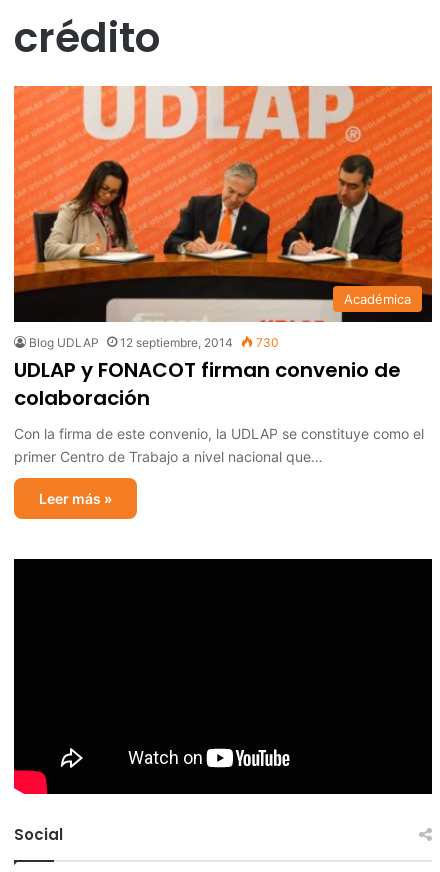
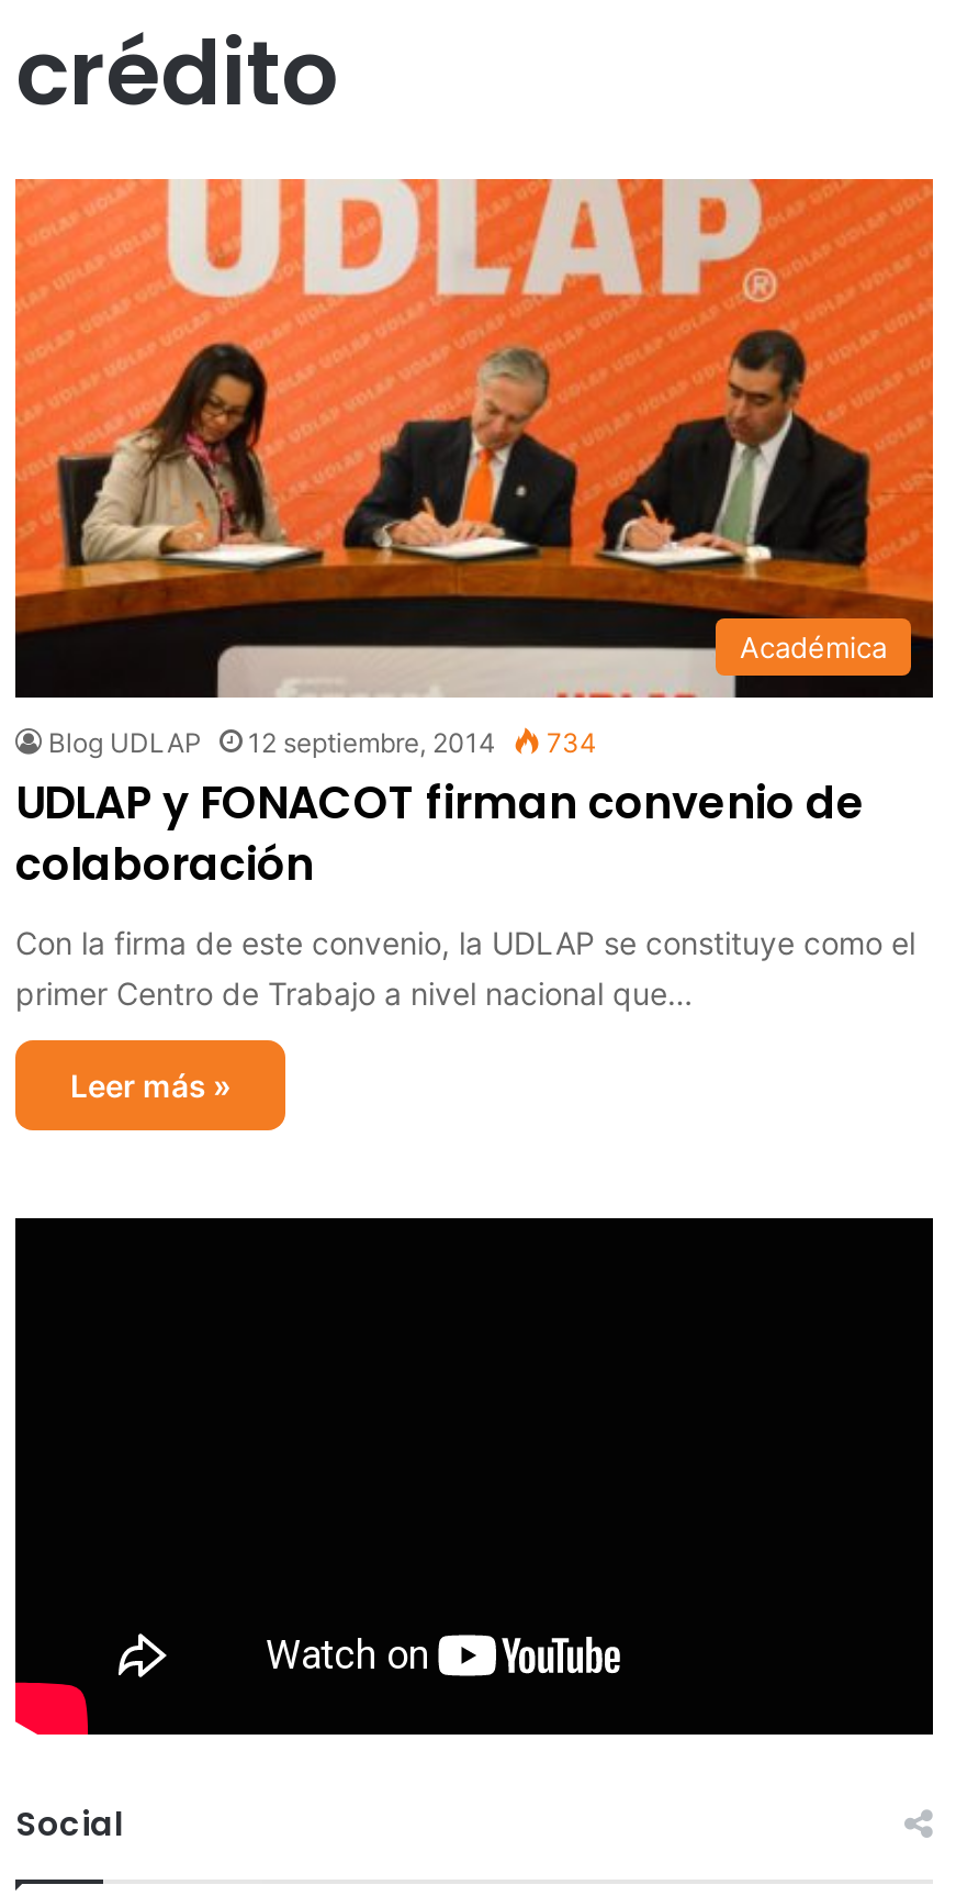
- Blog UDLAP 12 septiembre, 2014 730
+ Blog UDLAP 12 septiembre, 2014 734
